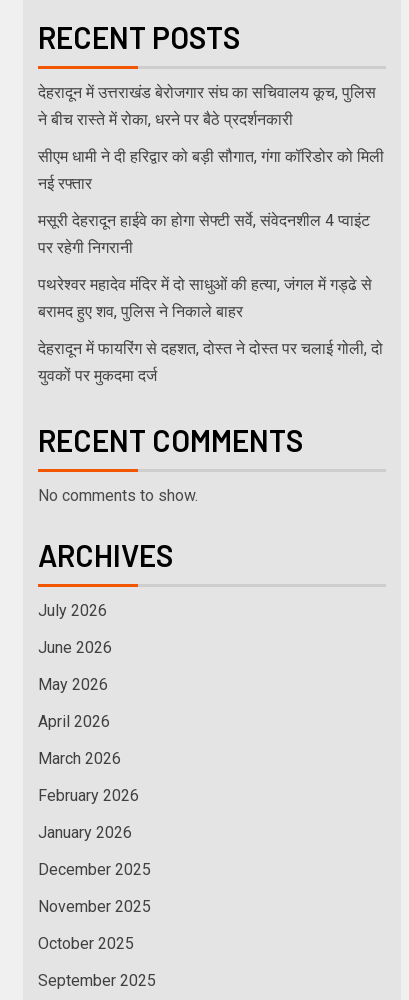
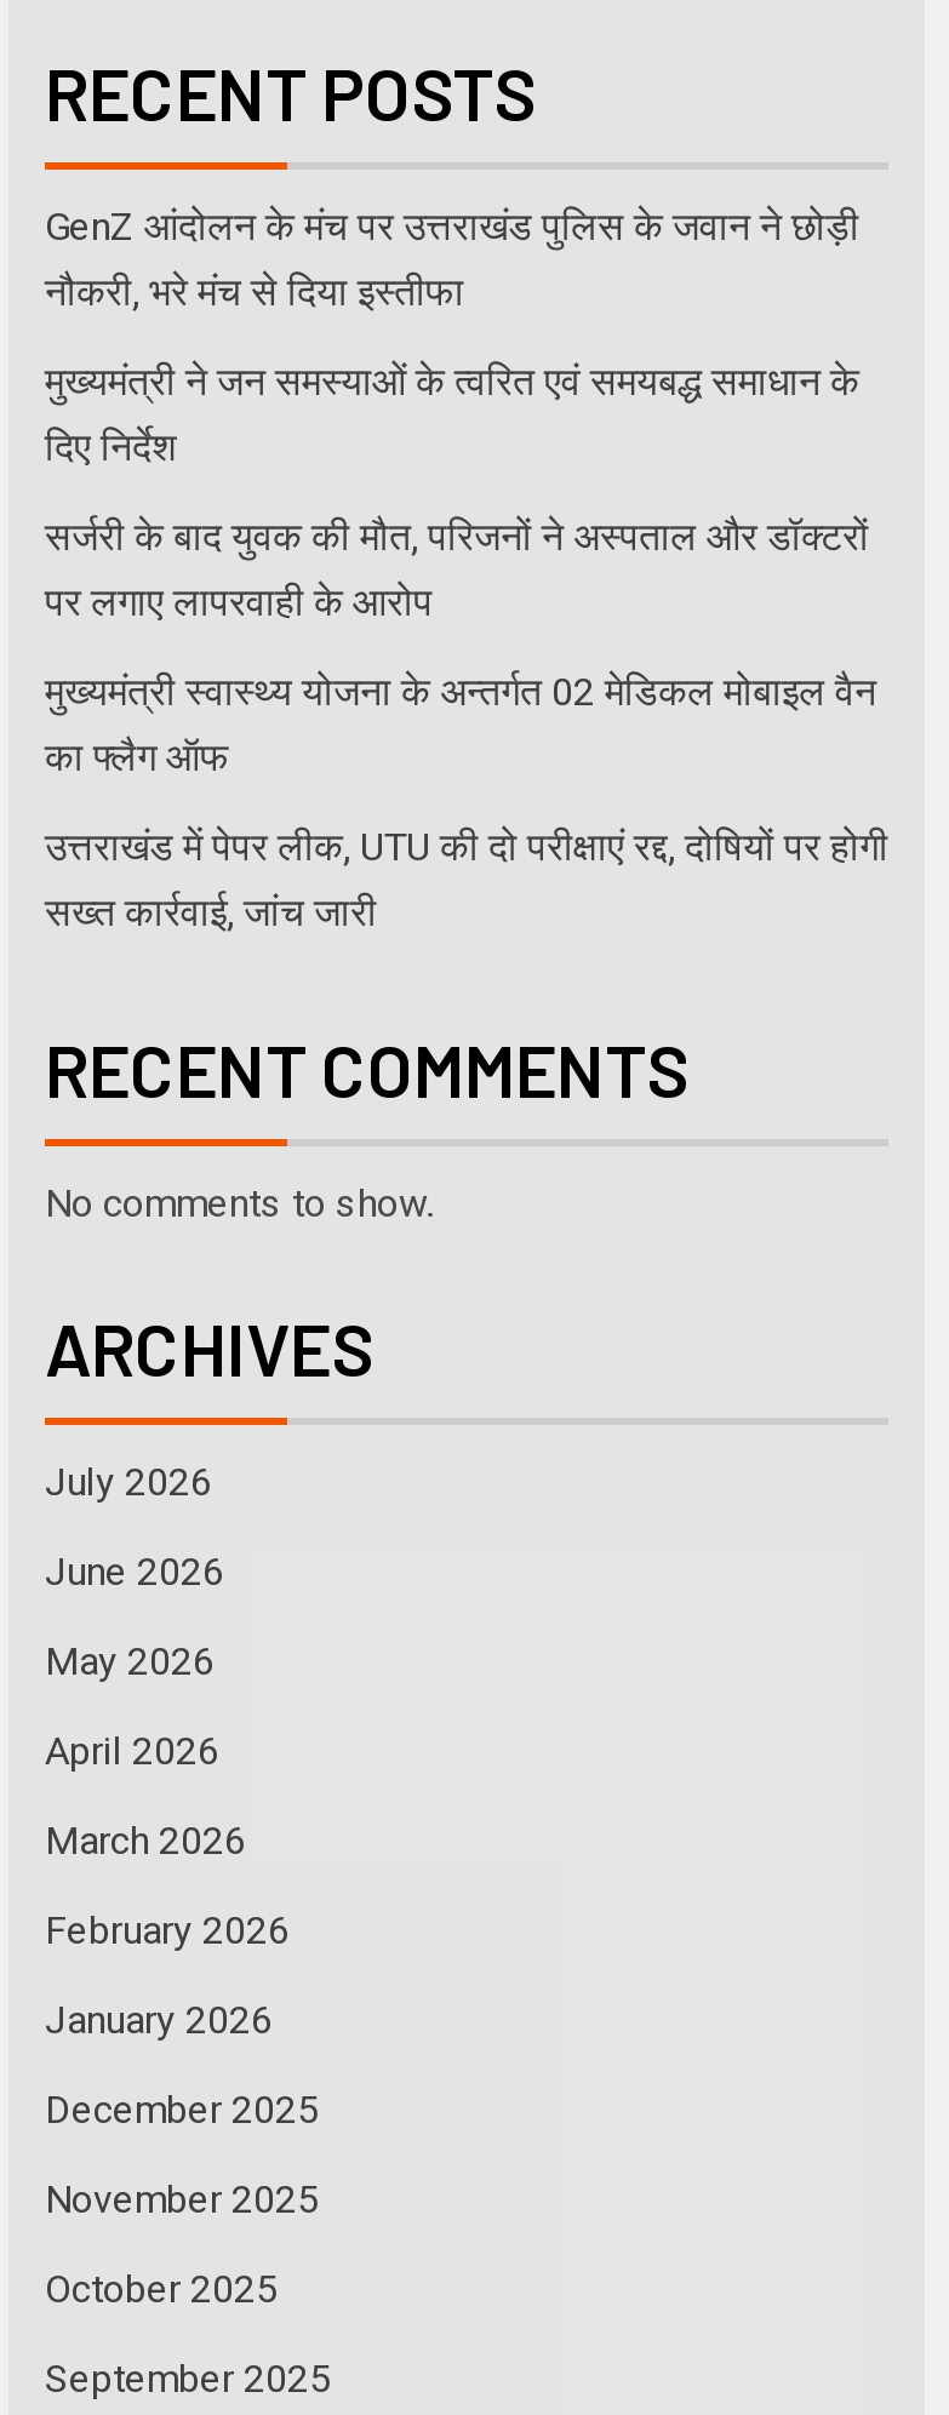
- देहरादून में उत्तराखंड बेरोजगार संघ का सचिवालय कूच, पुलिस
- ने बीच रास्ते में रोका, धरने पर बैठे प्रदर्शनकारी
+ GenZ आंदोलन के मंच पर उत्तराखंड पुलिस के जवान ने छोड़ी
+ नौकरी, भरे मंच से दिया इस्तीफा

- सीएम धामी ने दी हरिद्वार को बड़ी सौगात, गंगा कॉरिडोर को मिली
- नई रफ्तार
+ मुख्यमंत्री ने जन समस्याओं के त्वरित एवं समयबद्ध समाधान के
+ दिए निर्देश

- मसूरी देहरादून हाईवे का होगा सेफ्टी सर्वे, संवेदनशील 4 प्वाइंट
- पर रहेगी निगरानी
+ सर्जरी के बाद युवक की मौत, परिजनों ने अस्पताल और डॉक्टरों
+ पर लगाए लापरवाही के आरोप

- पथरेश्वर महादेव मंदिर में दो साधुओं की हत्या, जंगल में गड्ढे से
- बरामद हुए शव, पुलिस ने निकाले बाहर
+ मुख्यमंत्री स्वास्थ्य योजना के अन्तर्गत 02 मेडिकल मोबाइल वैन
+ का फ्लैग ऑफ

- देहरादून में फायरिंग से दहशत, दोस्त ने दोस्त पर चलाई गोली, दो
- युवकों पर मुकदमा दर्ज
+ उत्तराखंड में पेपर लीक, UTU की दो परीक्षाएं रद्द, दोषियों पर होगी
+ सख्त कार्रवाई, जांच जारी
